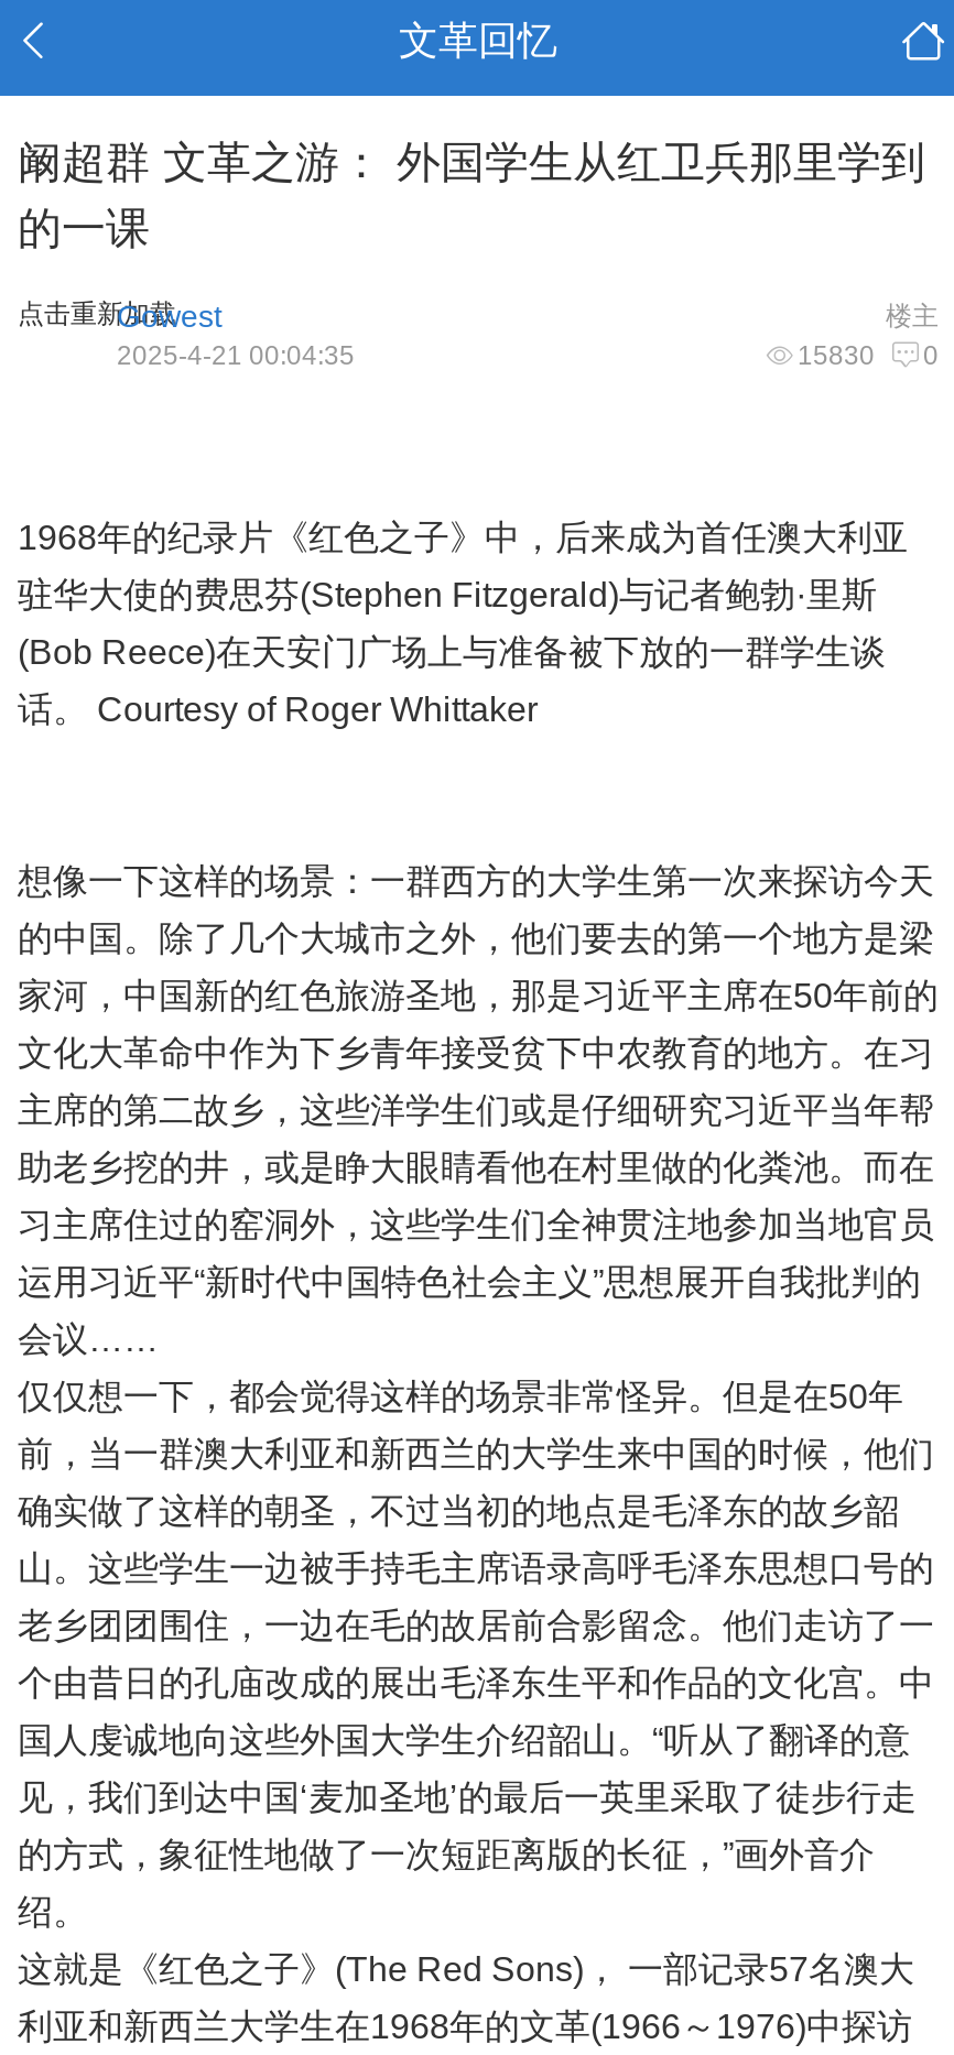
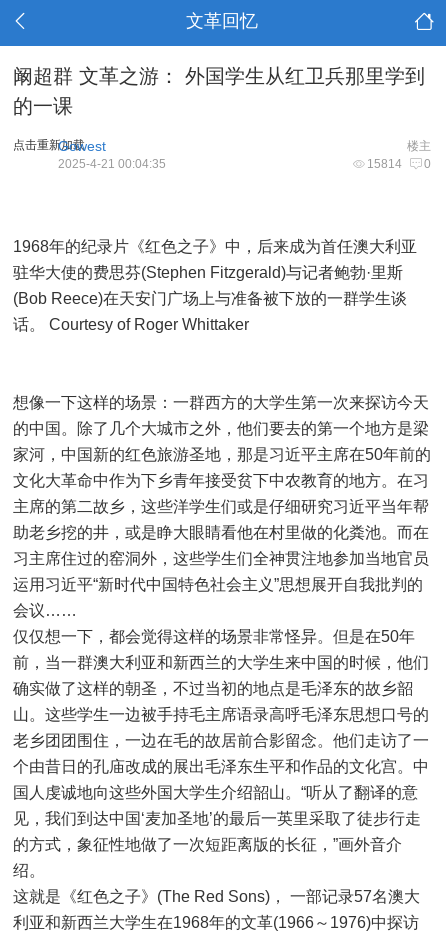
- 15830 0
+ 15814 0
